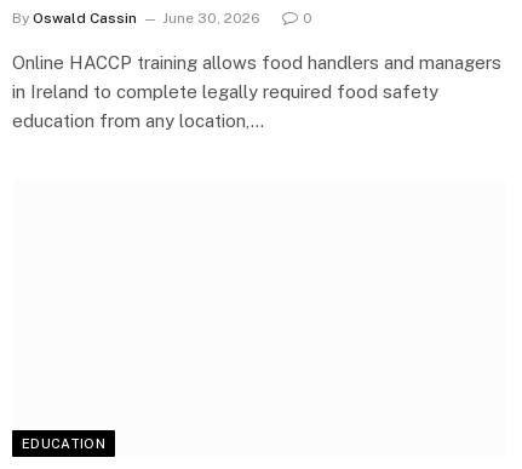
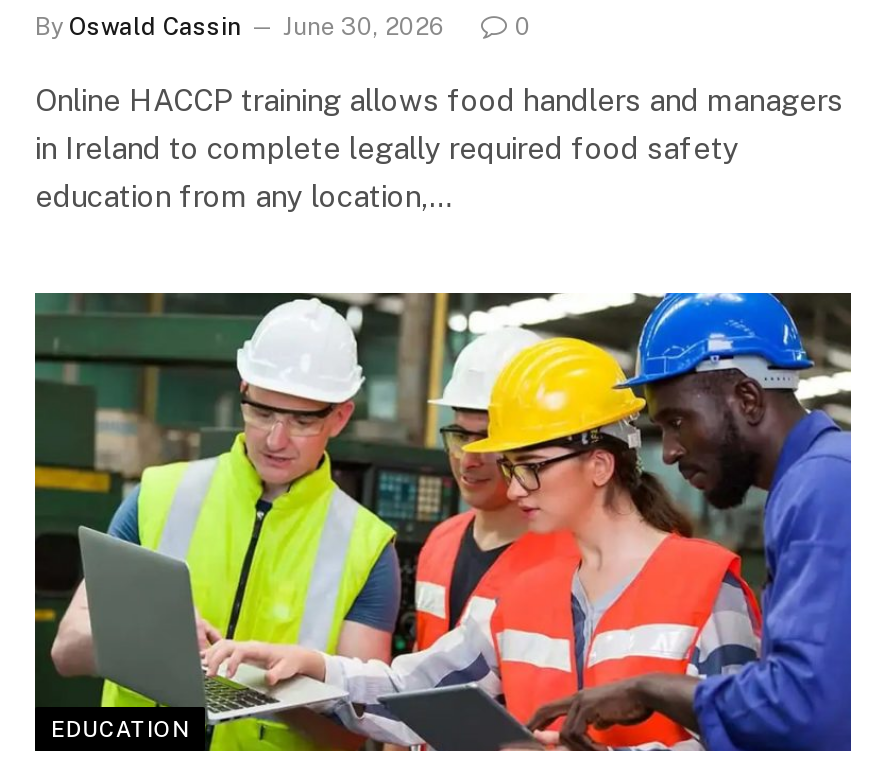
+ [image]
